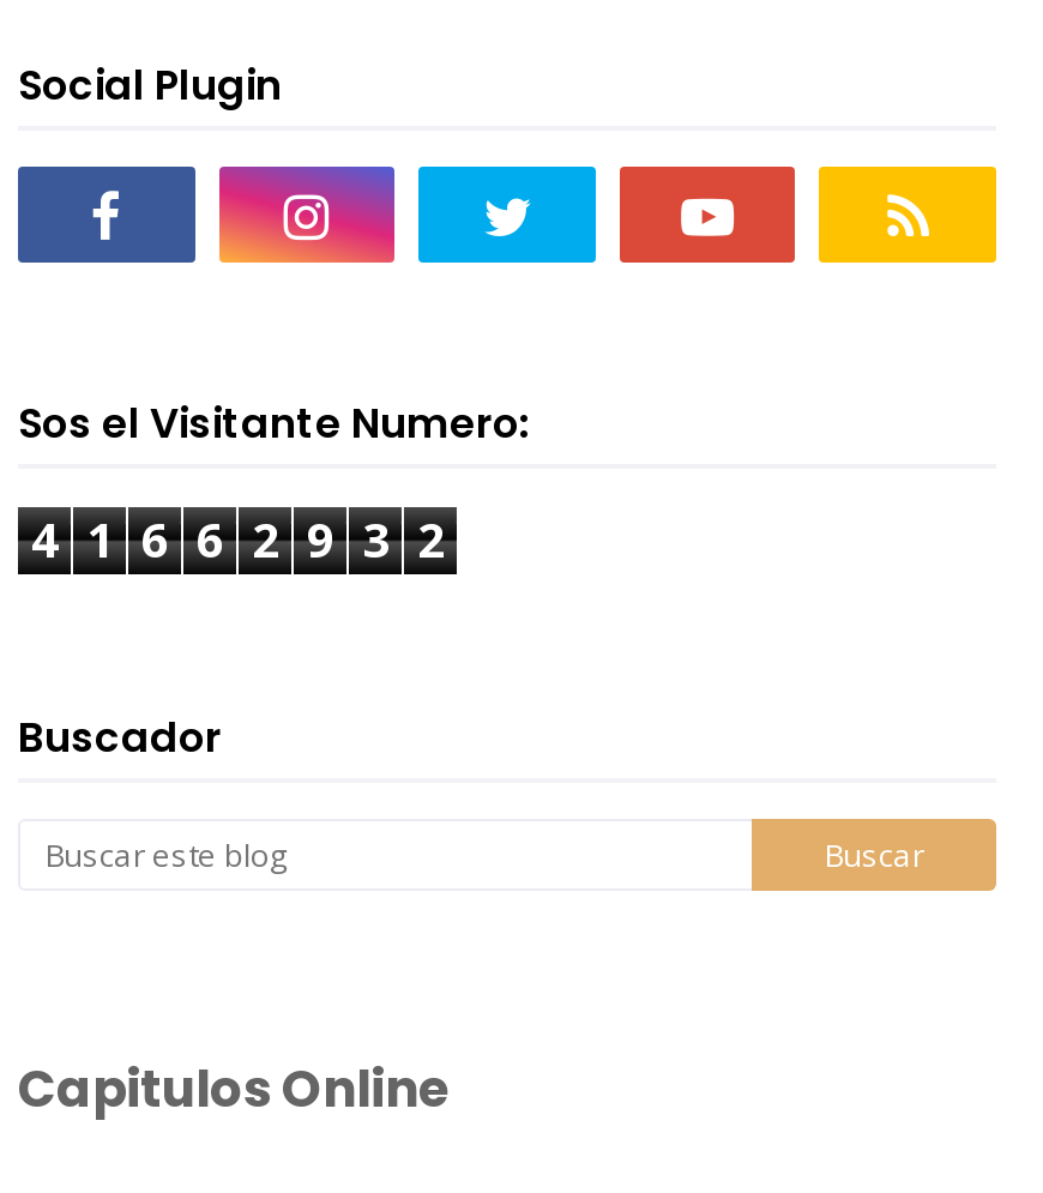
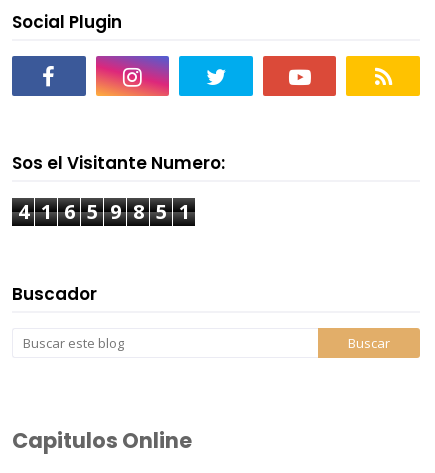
- 4 1 6 6 2 9 3 2
+ 4 1 6 5 9 8 5 1
